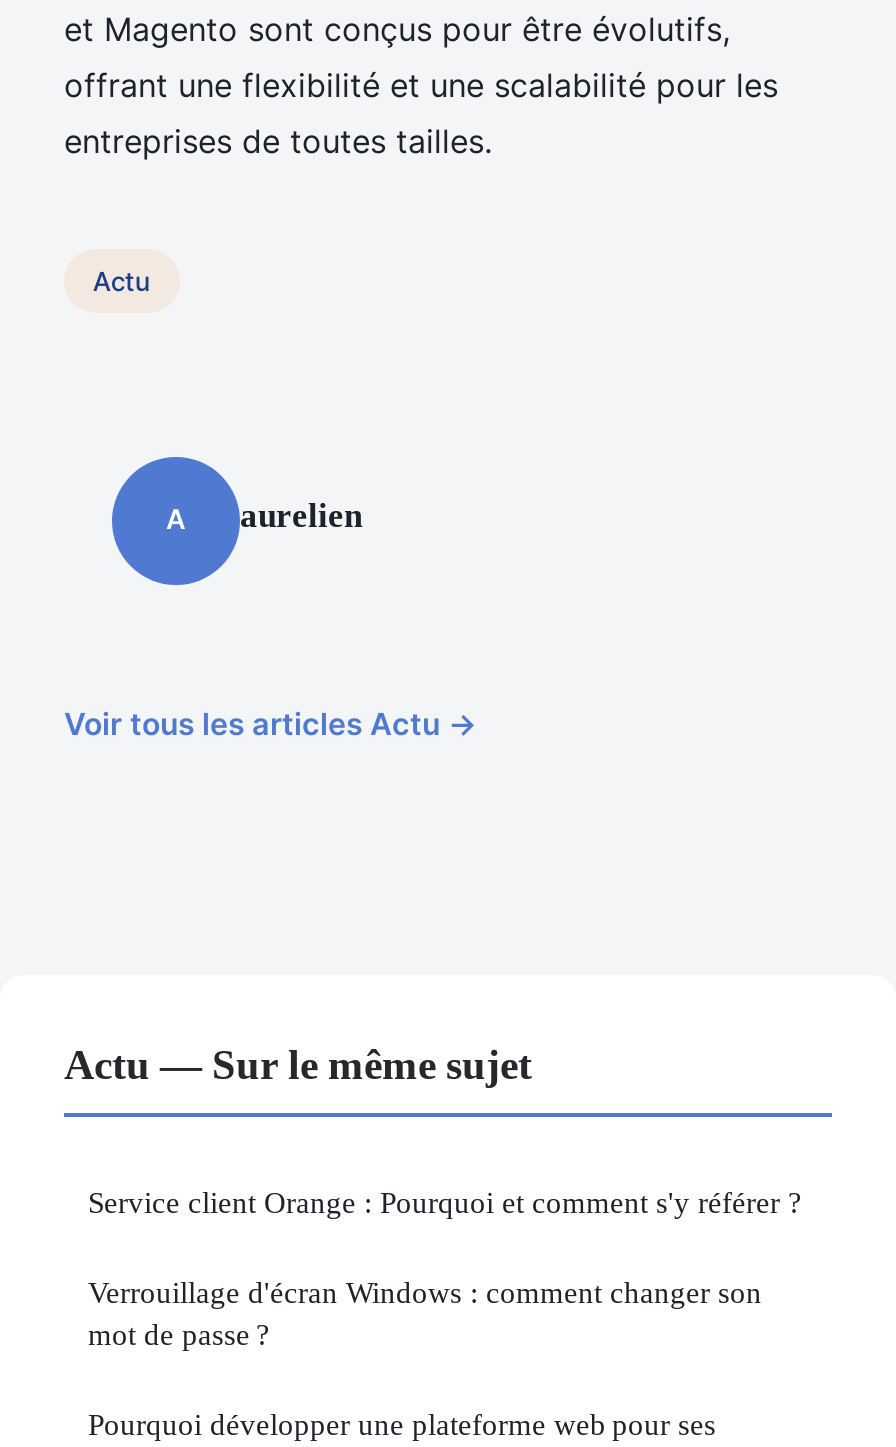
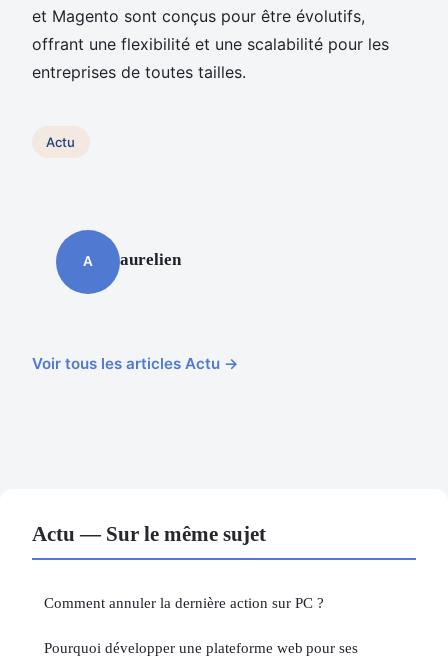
- Service client Orange : Pourquoi et comment s'y référer ?
- Verrouillage d'écran Windows : comment changer son
- mot de passe ?
+ Comment annuler la dernière action sur PC ?
